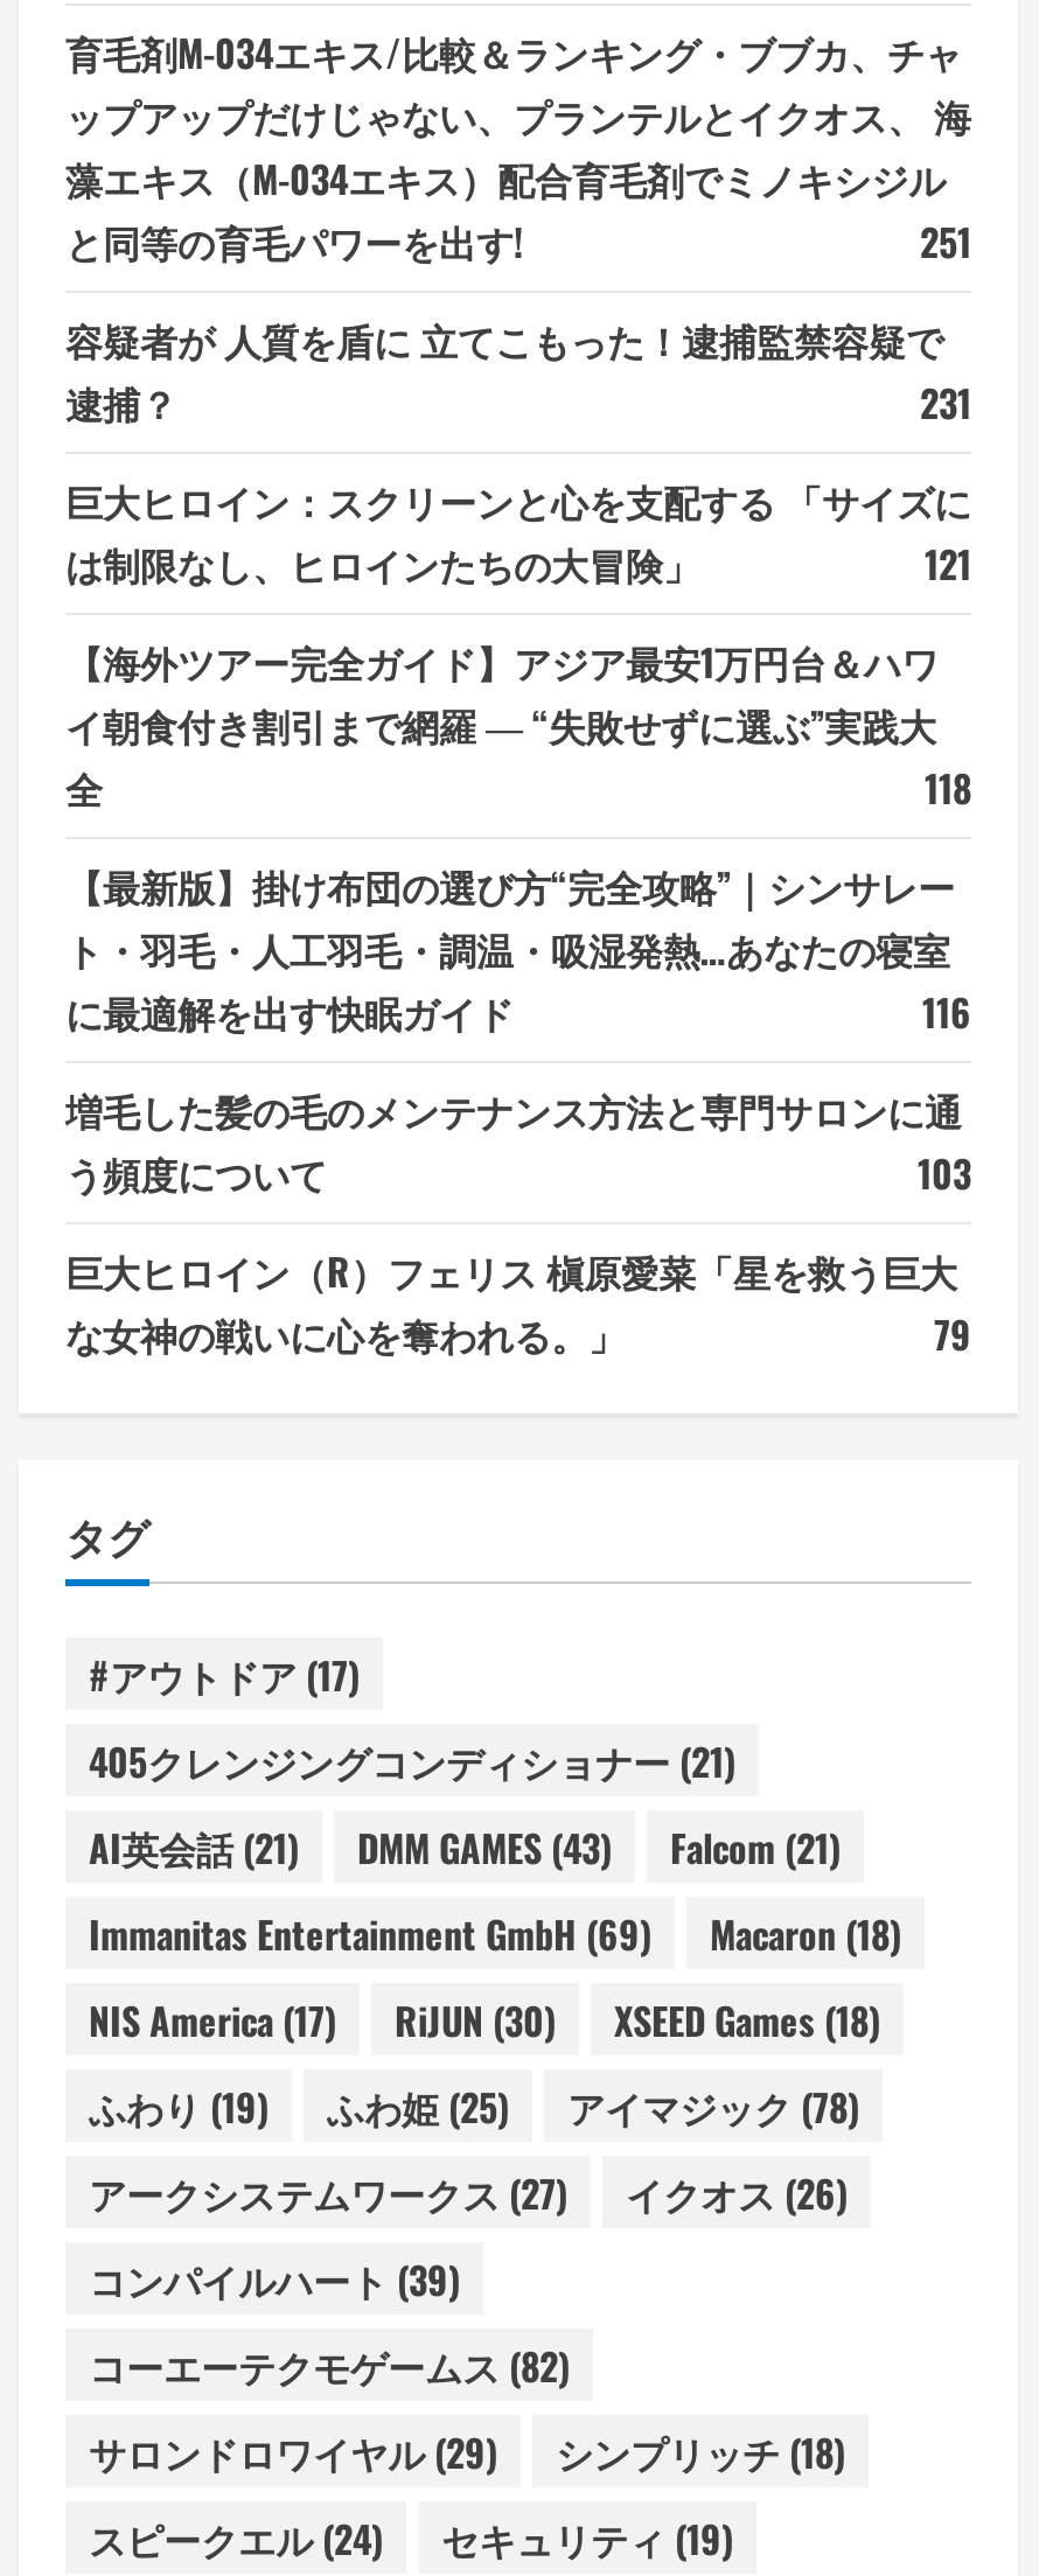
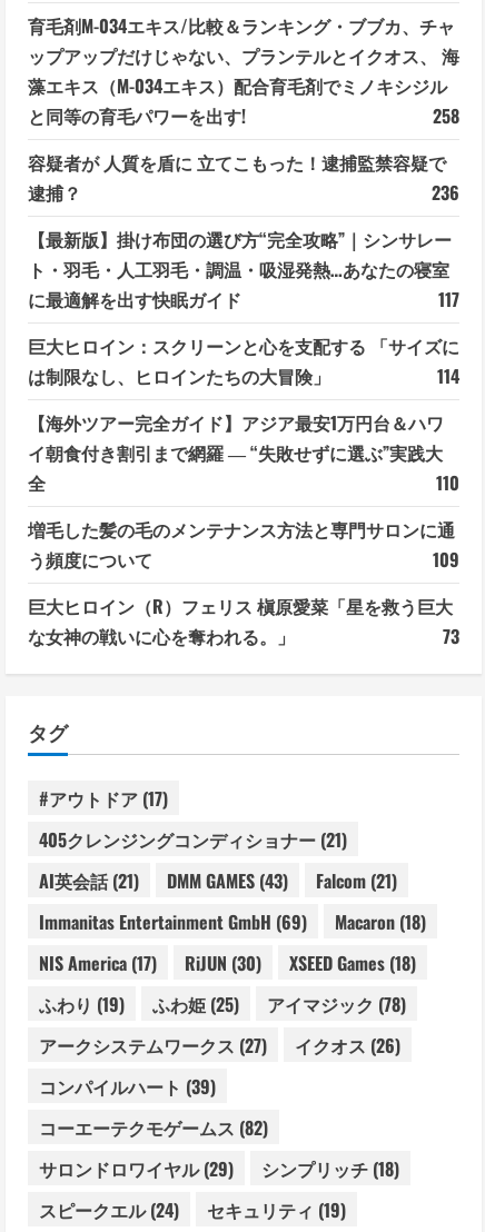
- 251
+ 258

- 231
- 121
- 118
+ 236

moved down: 巨大ヒロイン：スクリーンと心を支配する 「サイズに | は制限なし、ヒロインたちの大冒険」

moved down: 【海外ツアー完全ガイド】アジア最安1万円台＆ハワ | イ朝食付き割引まで網羅 ― “失敗せずに選ぶ”実践大 | 全

moved up: 【最新版】掛け布団の選び方“完全攻略”｜シンサレー | ト・羽毛・人工羽毛・調温・吸湿発熱…あなたの寝室 | に最適解を出す快眠ガイド

- 116
+ 117
+ 114
+ 110

- 103
+ 109

- 79
+ 73
